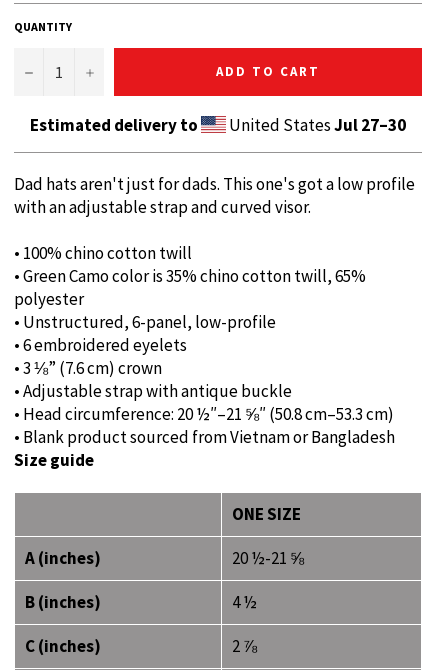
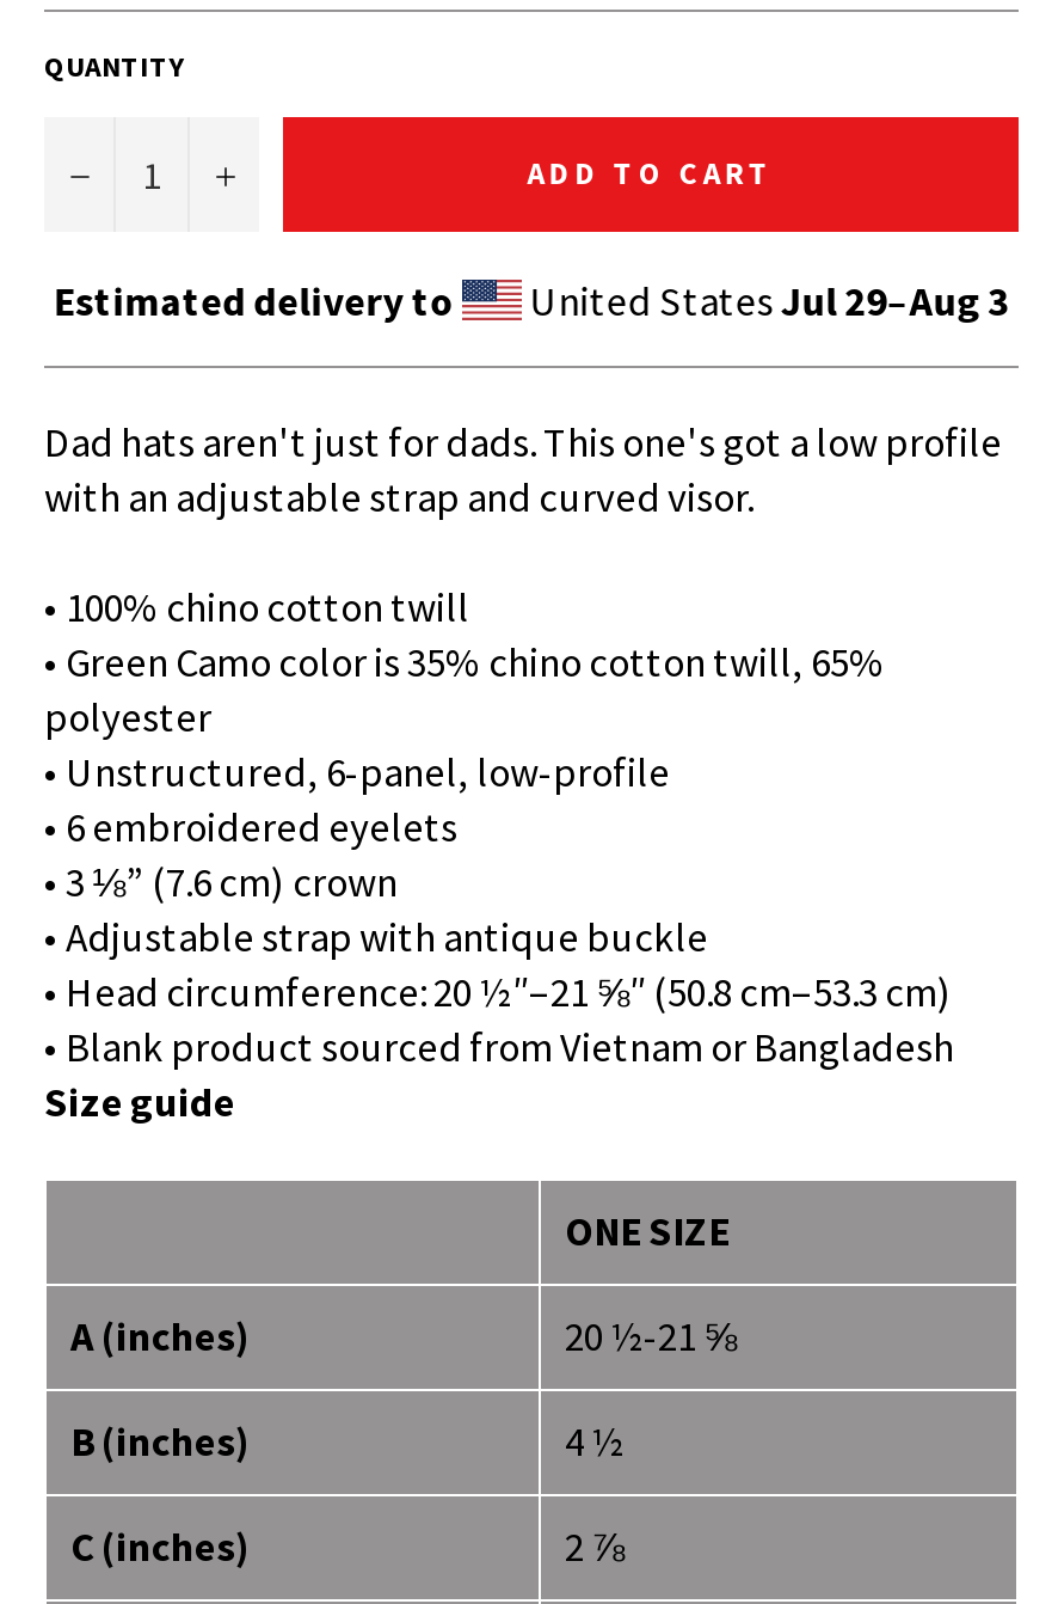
- United StatesJul 27–30
+ United StatesJul 29–Aug 3
